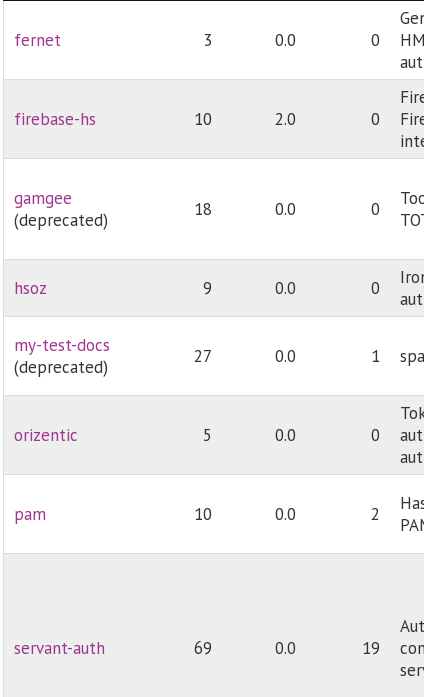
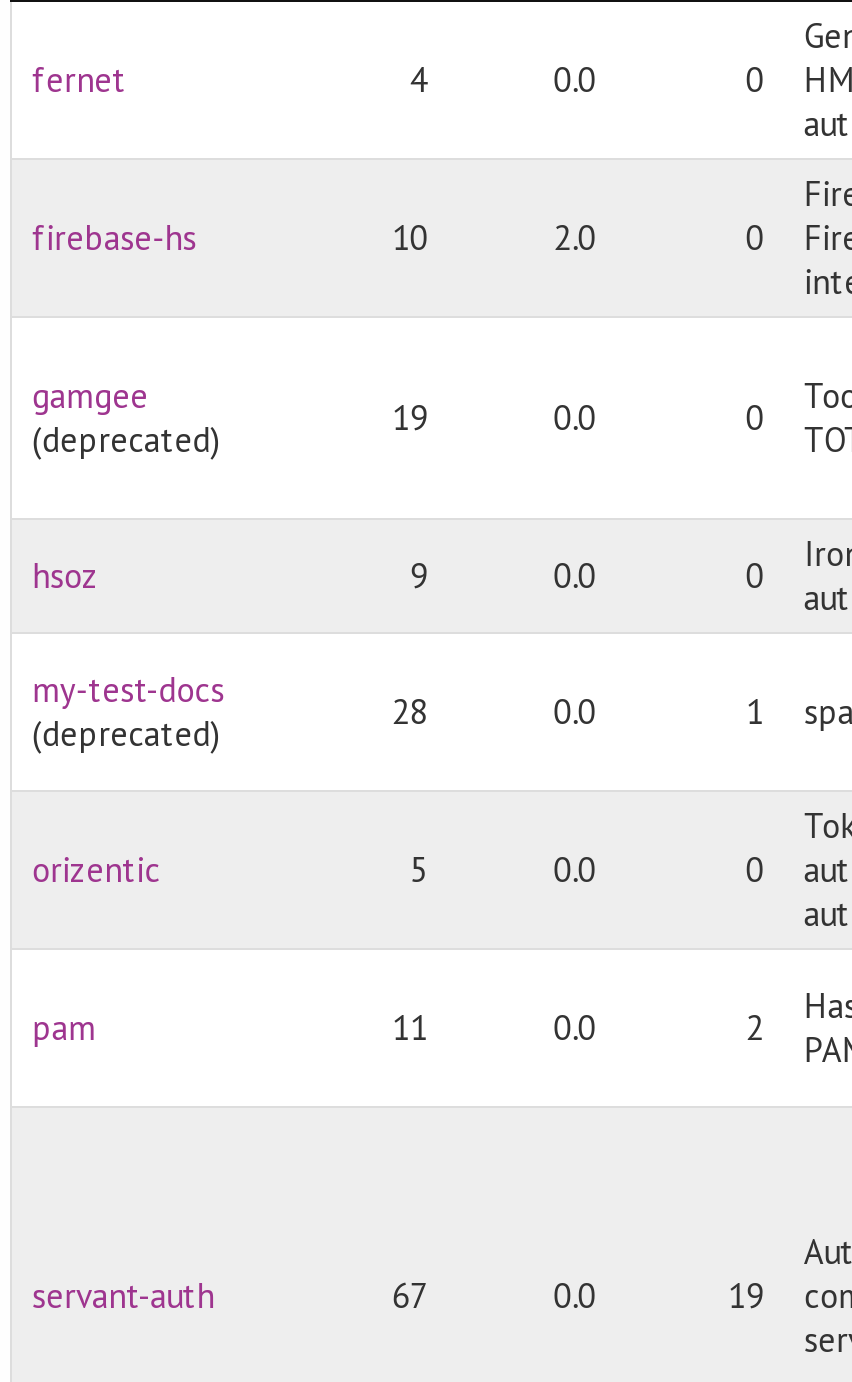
- 3
+ 4

- 18
+ 19

- 27
+ 28

- 10
+ 11

- 69
+ 67
